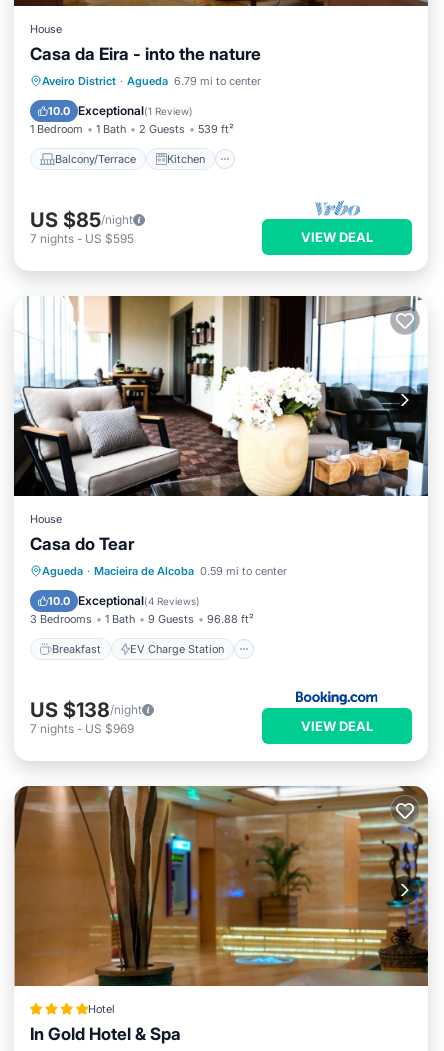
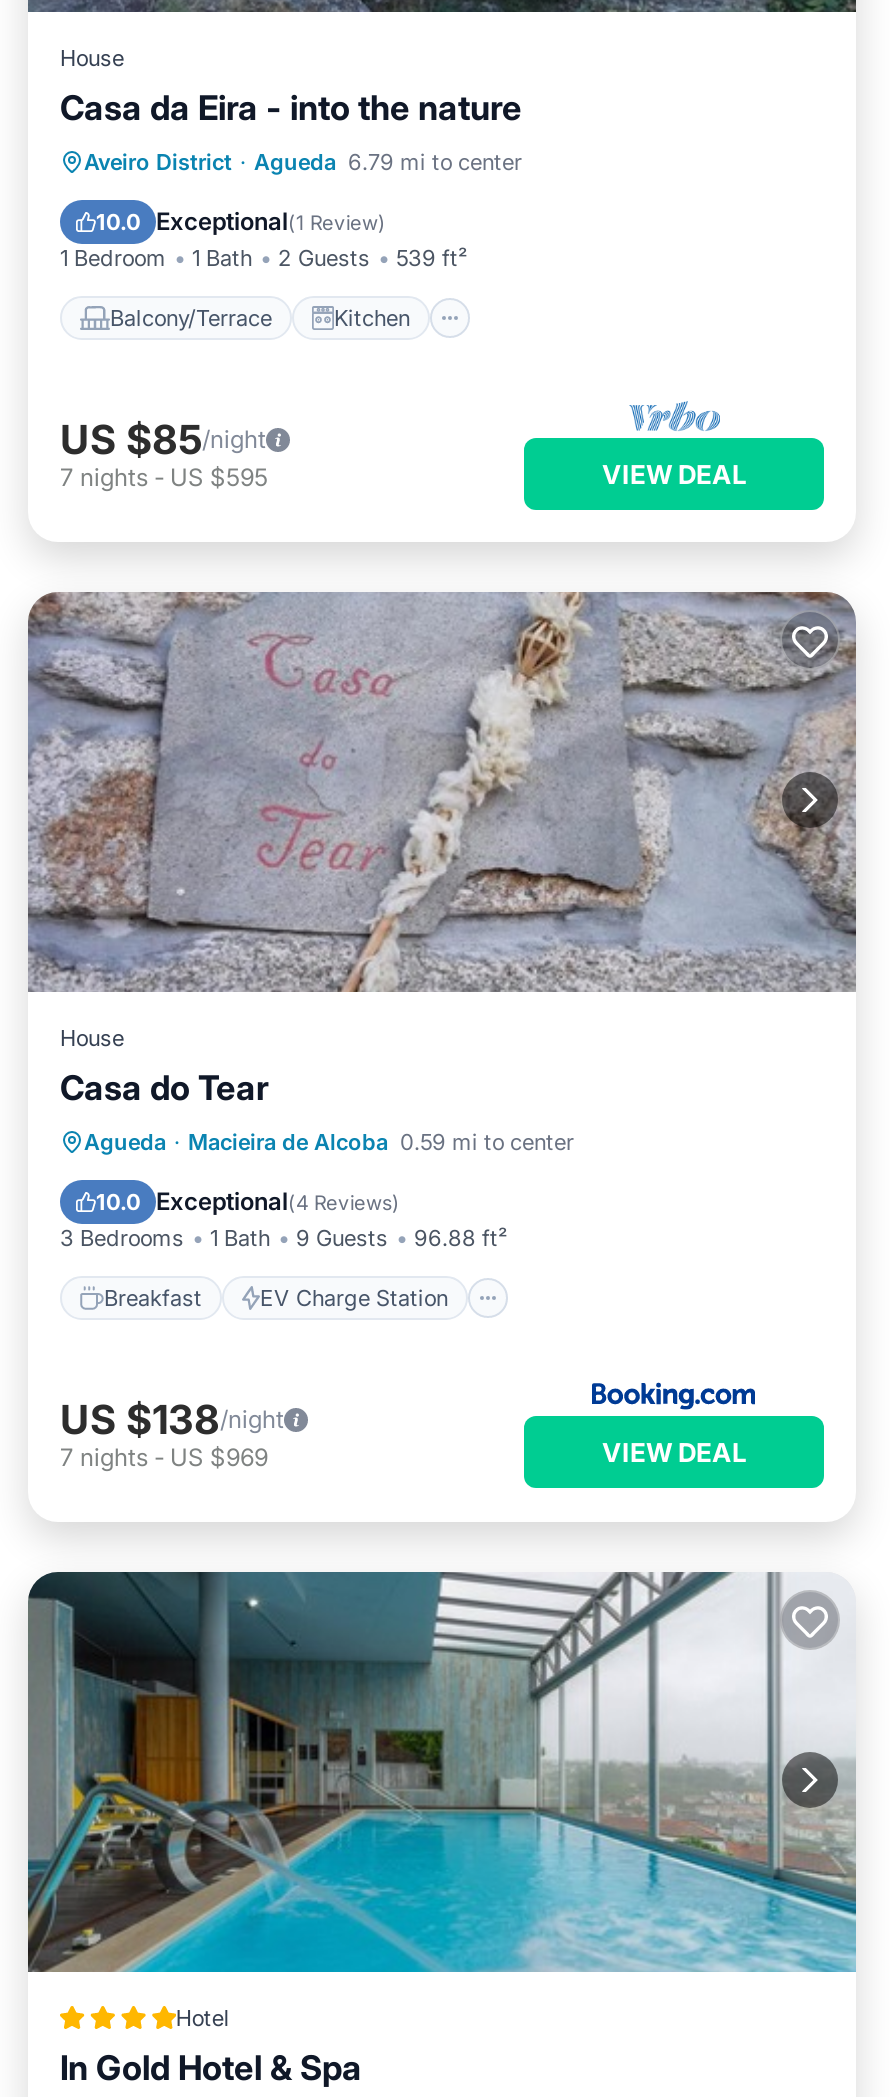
- [image]
+ [image]

- [image]
+ [image]
